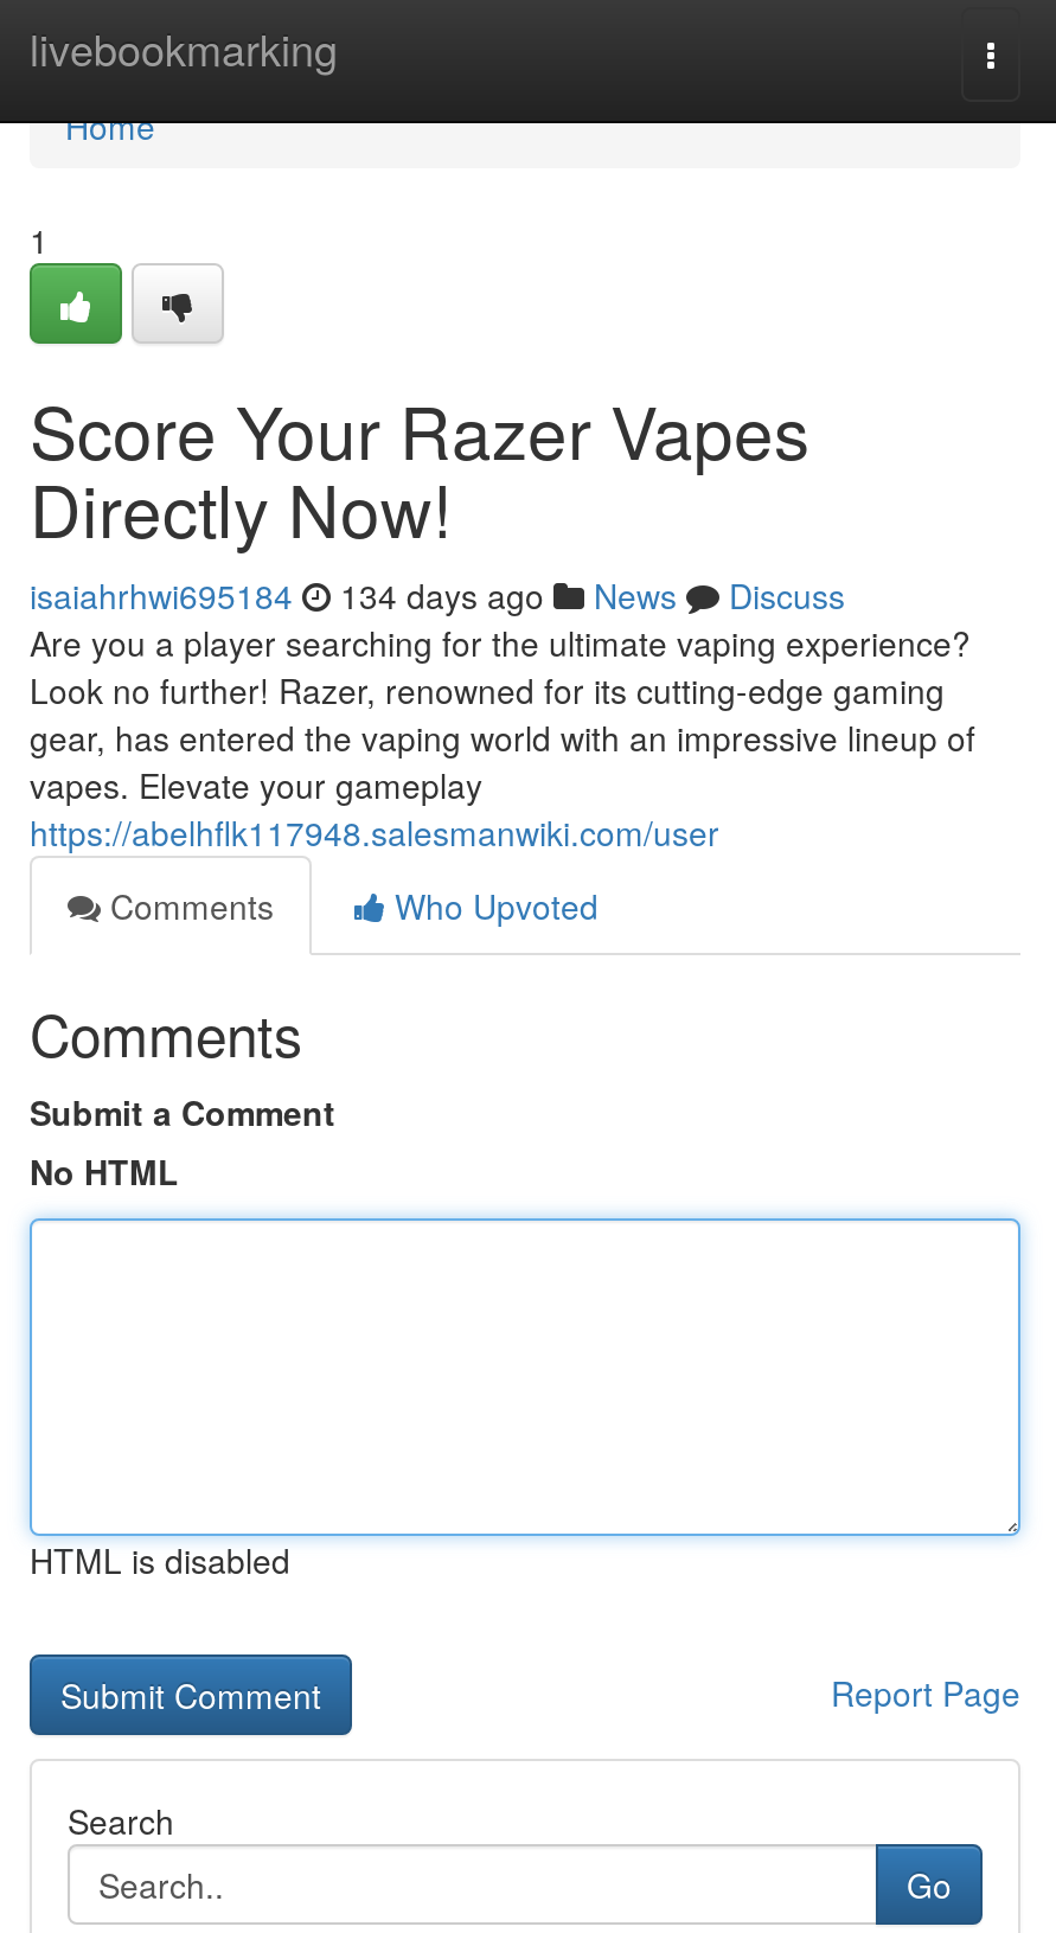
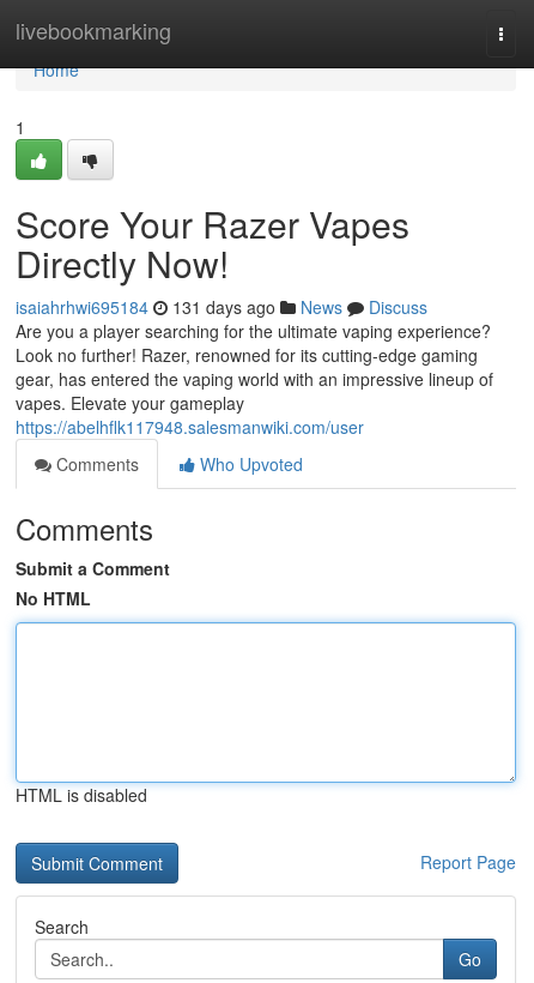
- isaiahrhwi695184 134 days ago News Discuss
+ isaiahrhwi695184 131 days ago News Discuss
